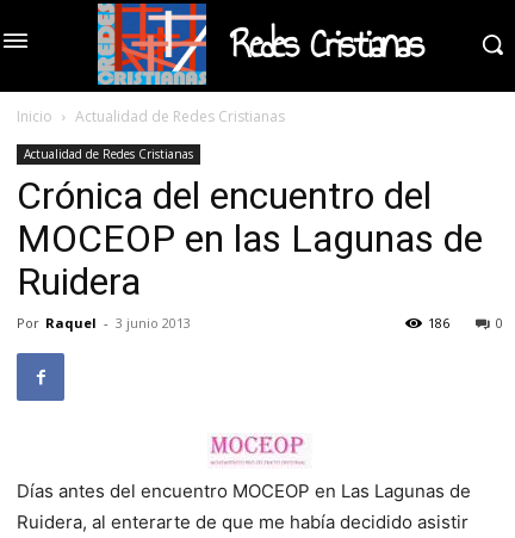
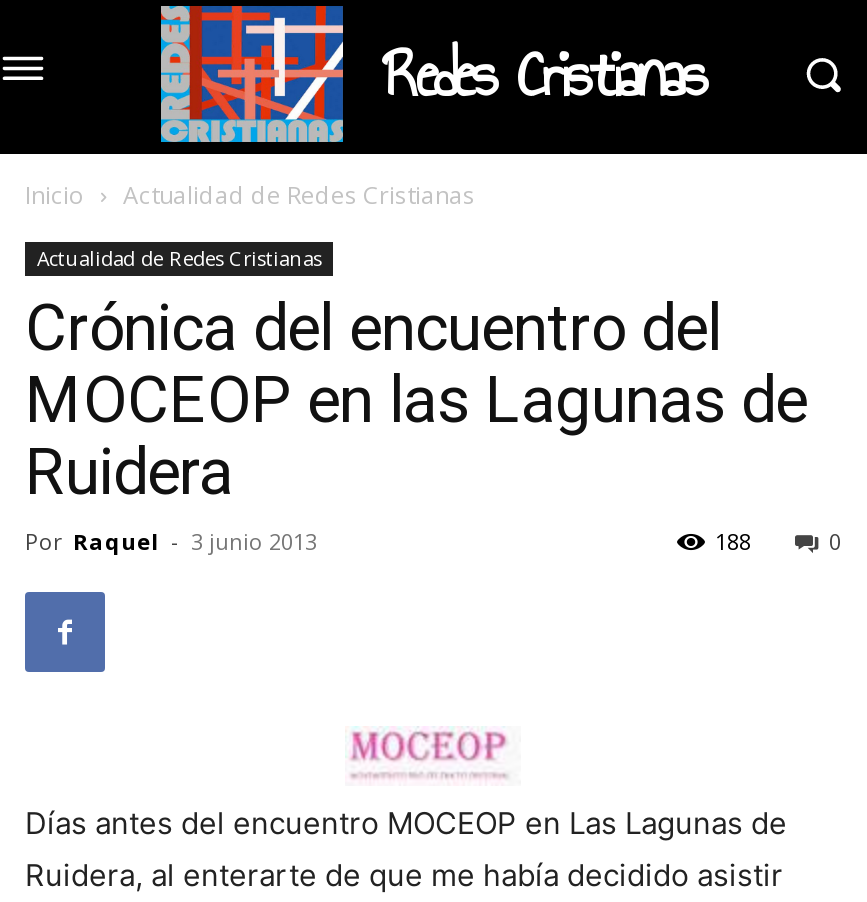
- 186
+ 188
